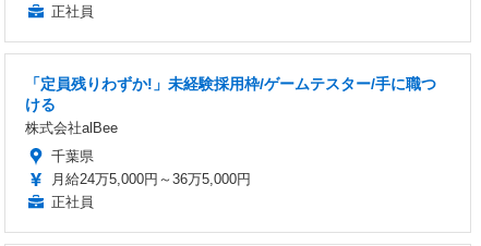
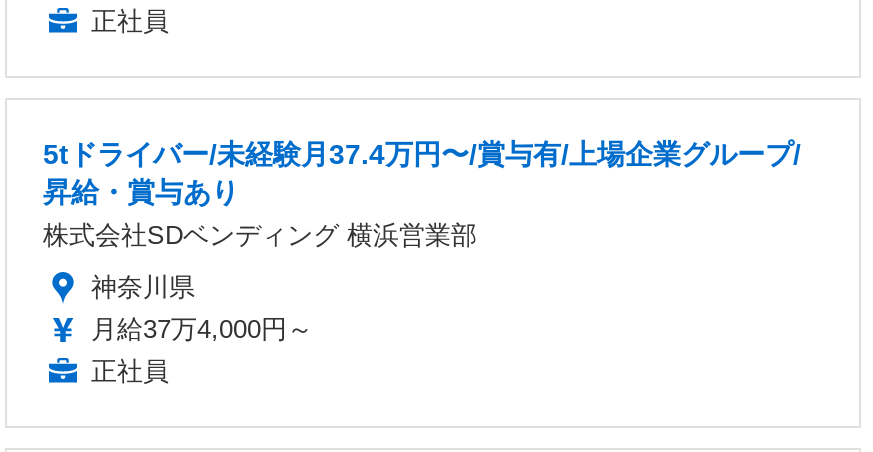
- 「定員残りわずか!」未経験採用枠/ゲームテスター/手に職つ
- ける
- 株式会社alBee
+ 5tドライバー/未経験月37.4万円〜/賞与有/上場企業グループ/
+ 昇給・賞与あり
+ 株式会社SDベンディング 横浜営業部

- 千葉県
- 月給24万5,000円～36万5,000円
+ 神奈川県
+ 月給37万4,000円～
